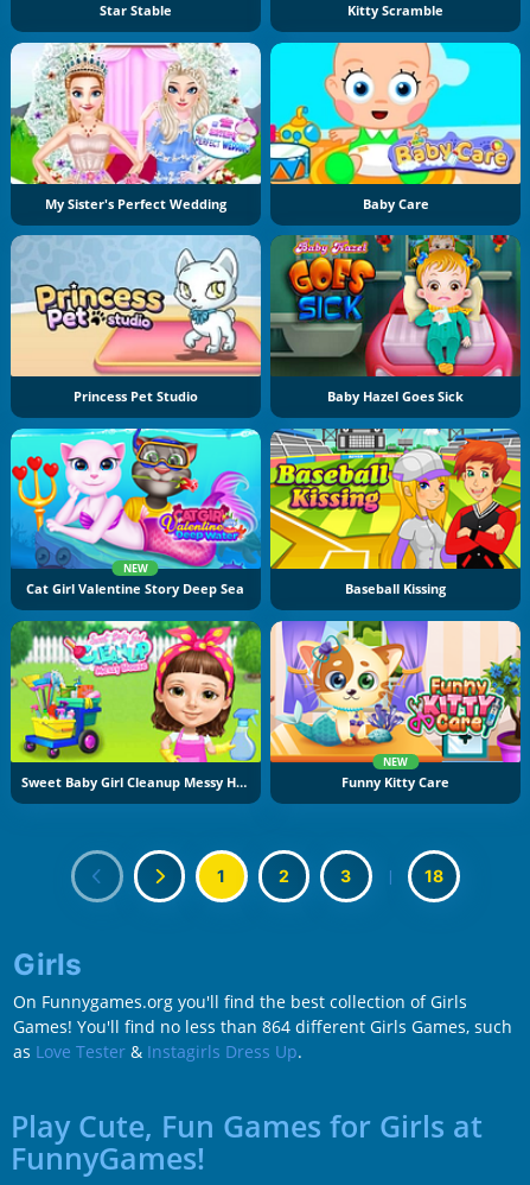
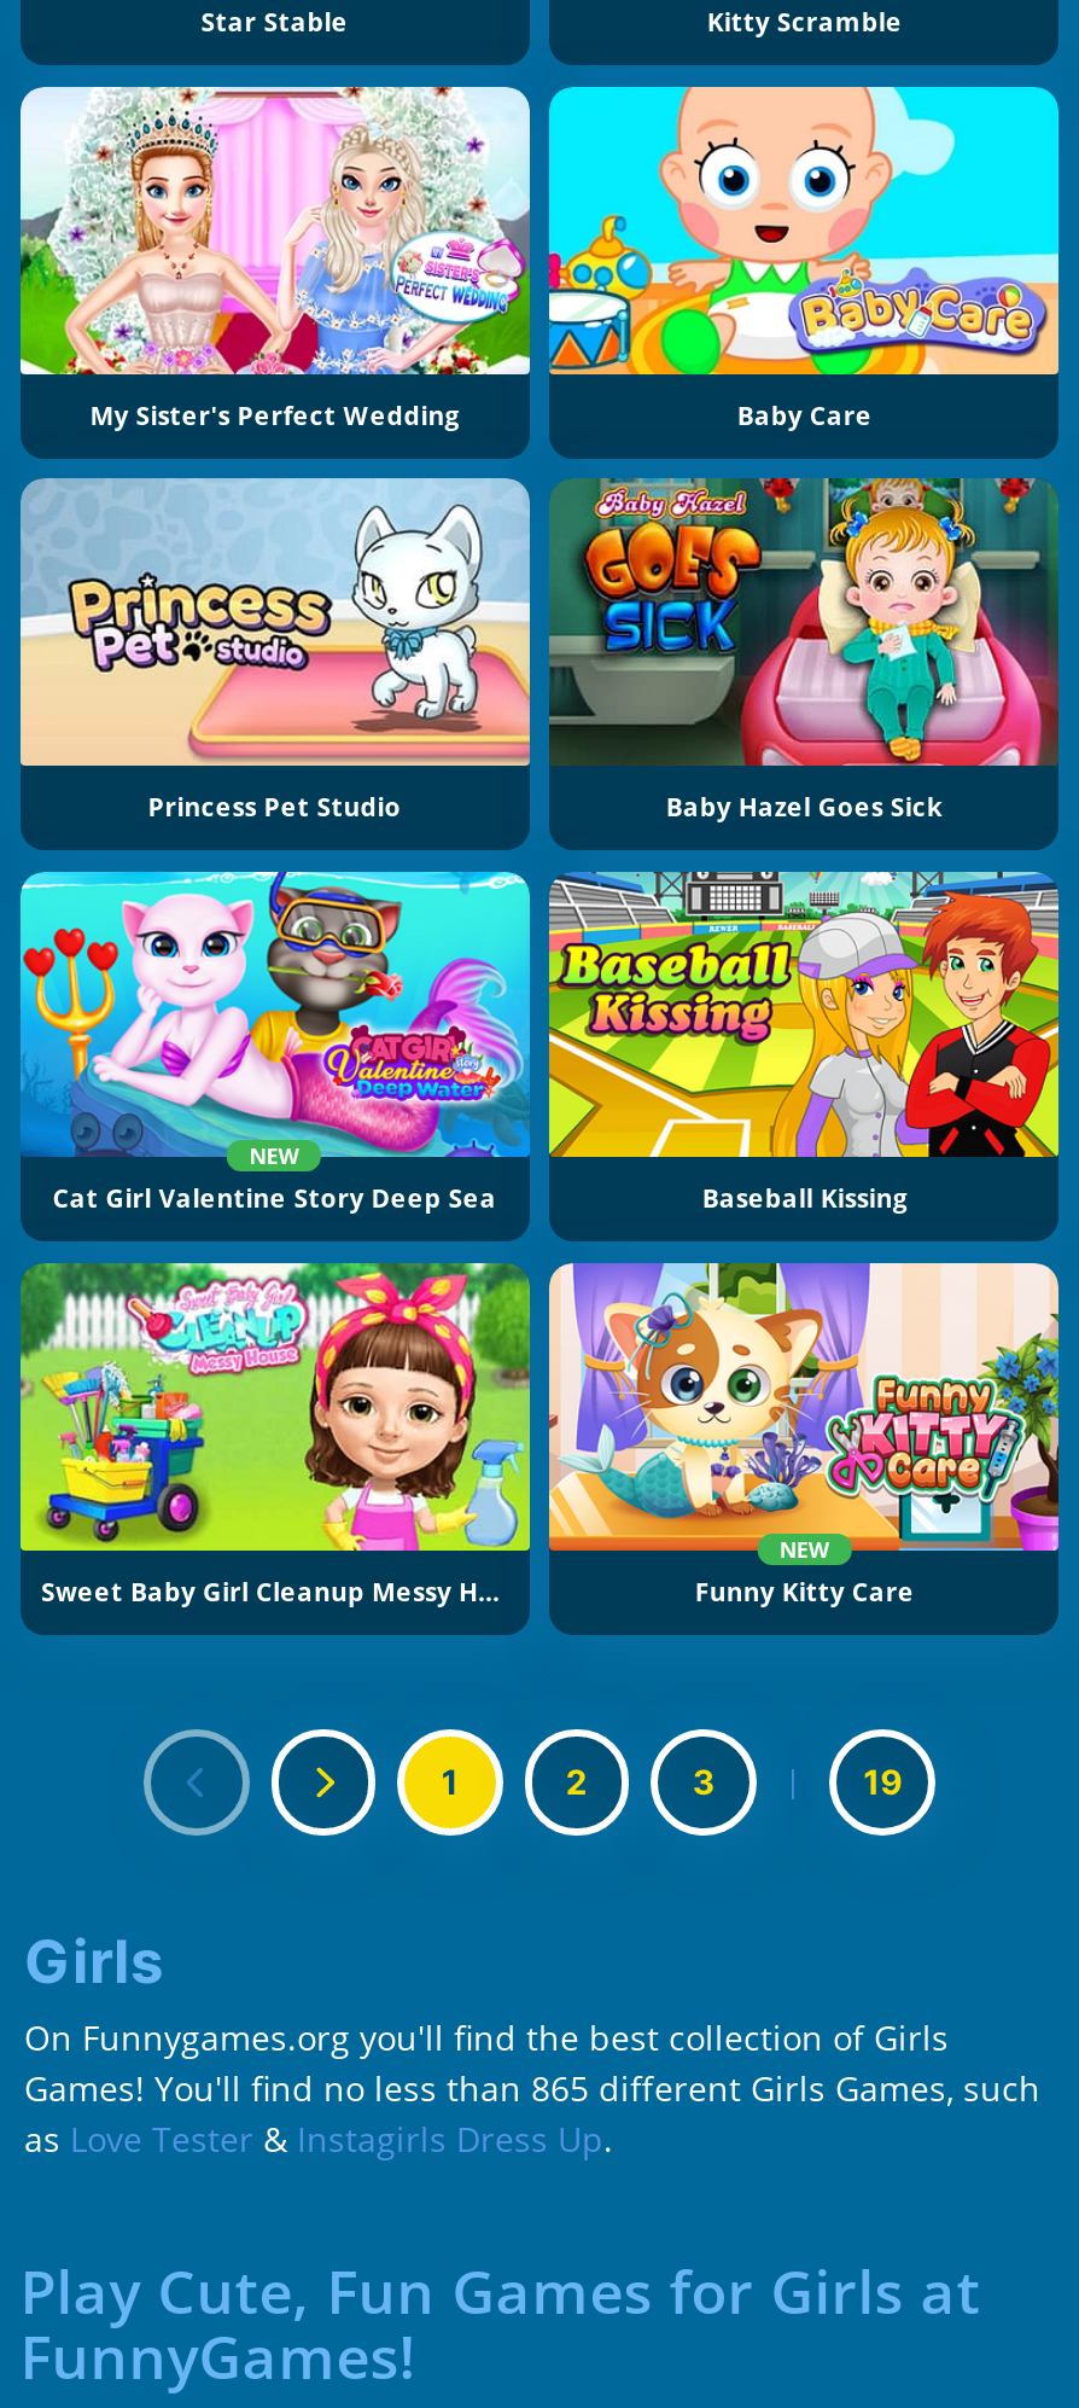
- 18
+ 19

- Games! You'll find no less than 864 different Girls Games, such
+ Games! You'll find no less than 865 different Girls Games, such
